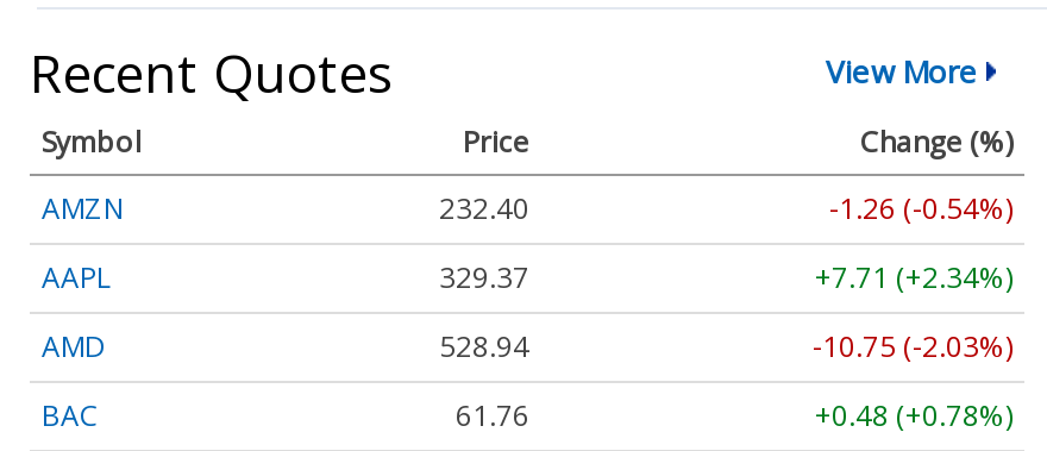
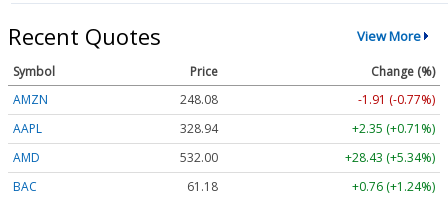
- 232.40
+ 248.08

- -1.26 (-0.54%)
+ -1.91 (-0.77%)

- 329.37
+ 328.94

- +7.71 (+2.34%)
+ +2.35 (+0.71%)

- 528.94
+ 532.00

- -10.75 (-2.03%)
+ +28.43 (+5.34%)

- 61.76
+ 61.18

- +0.48 (+0.78%)
+ +0.76 (+1.24%)
